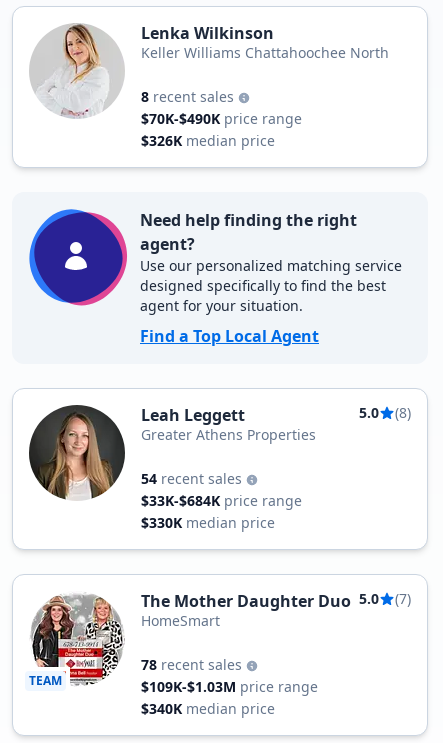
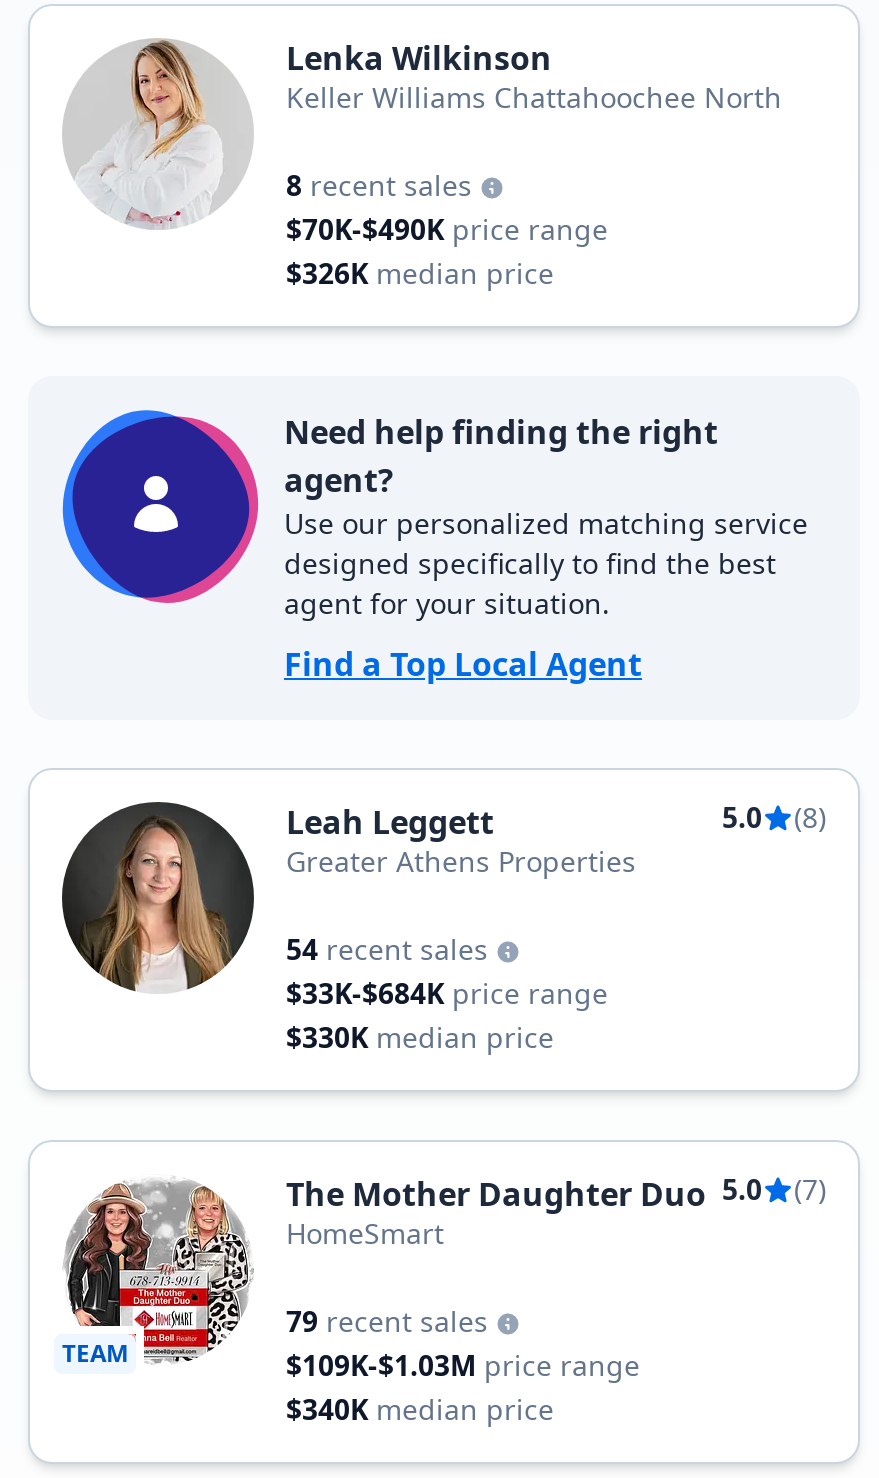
- 78 recent sales
+ 79 recent sales
